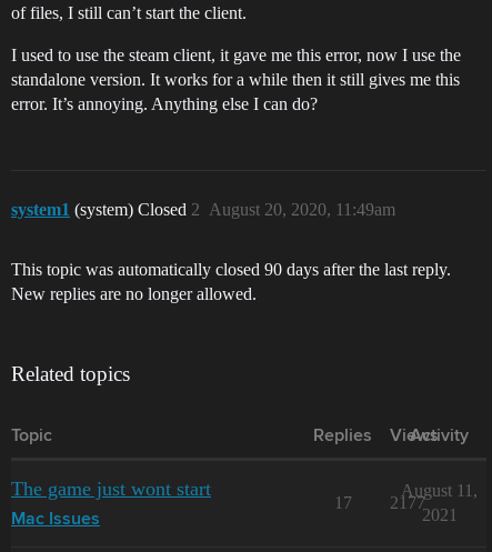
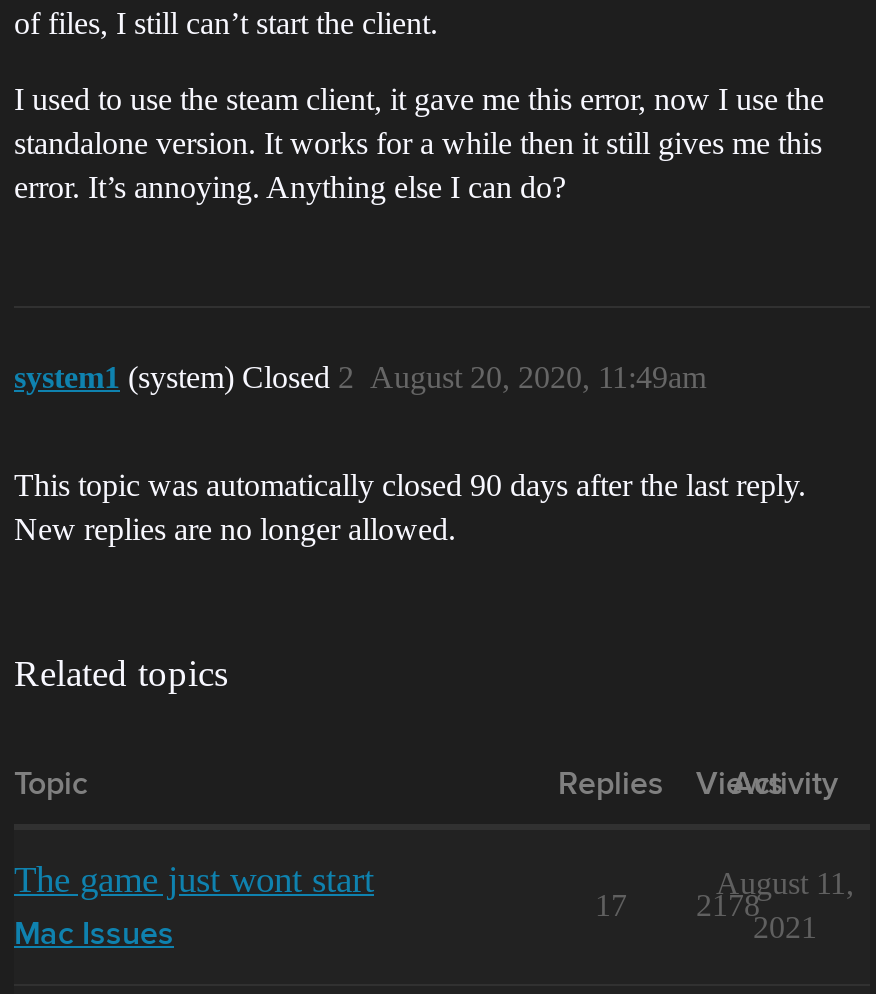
- 2177
+ 2178
